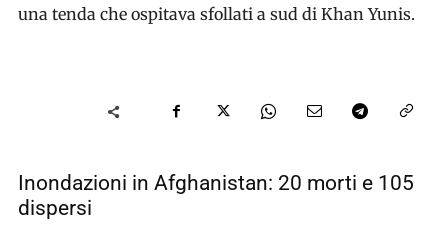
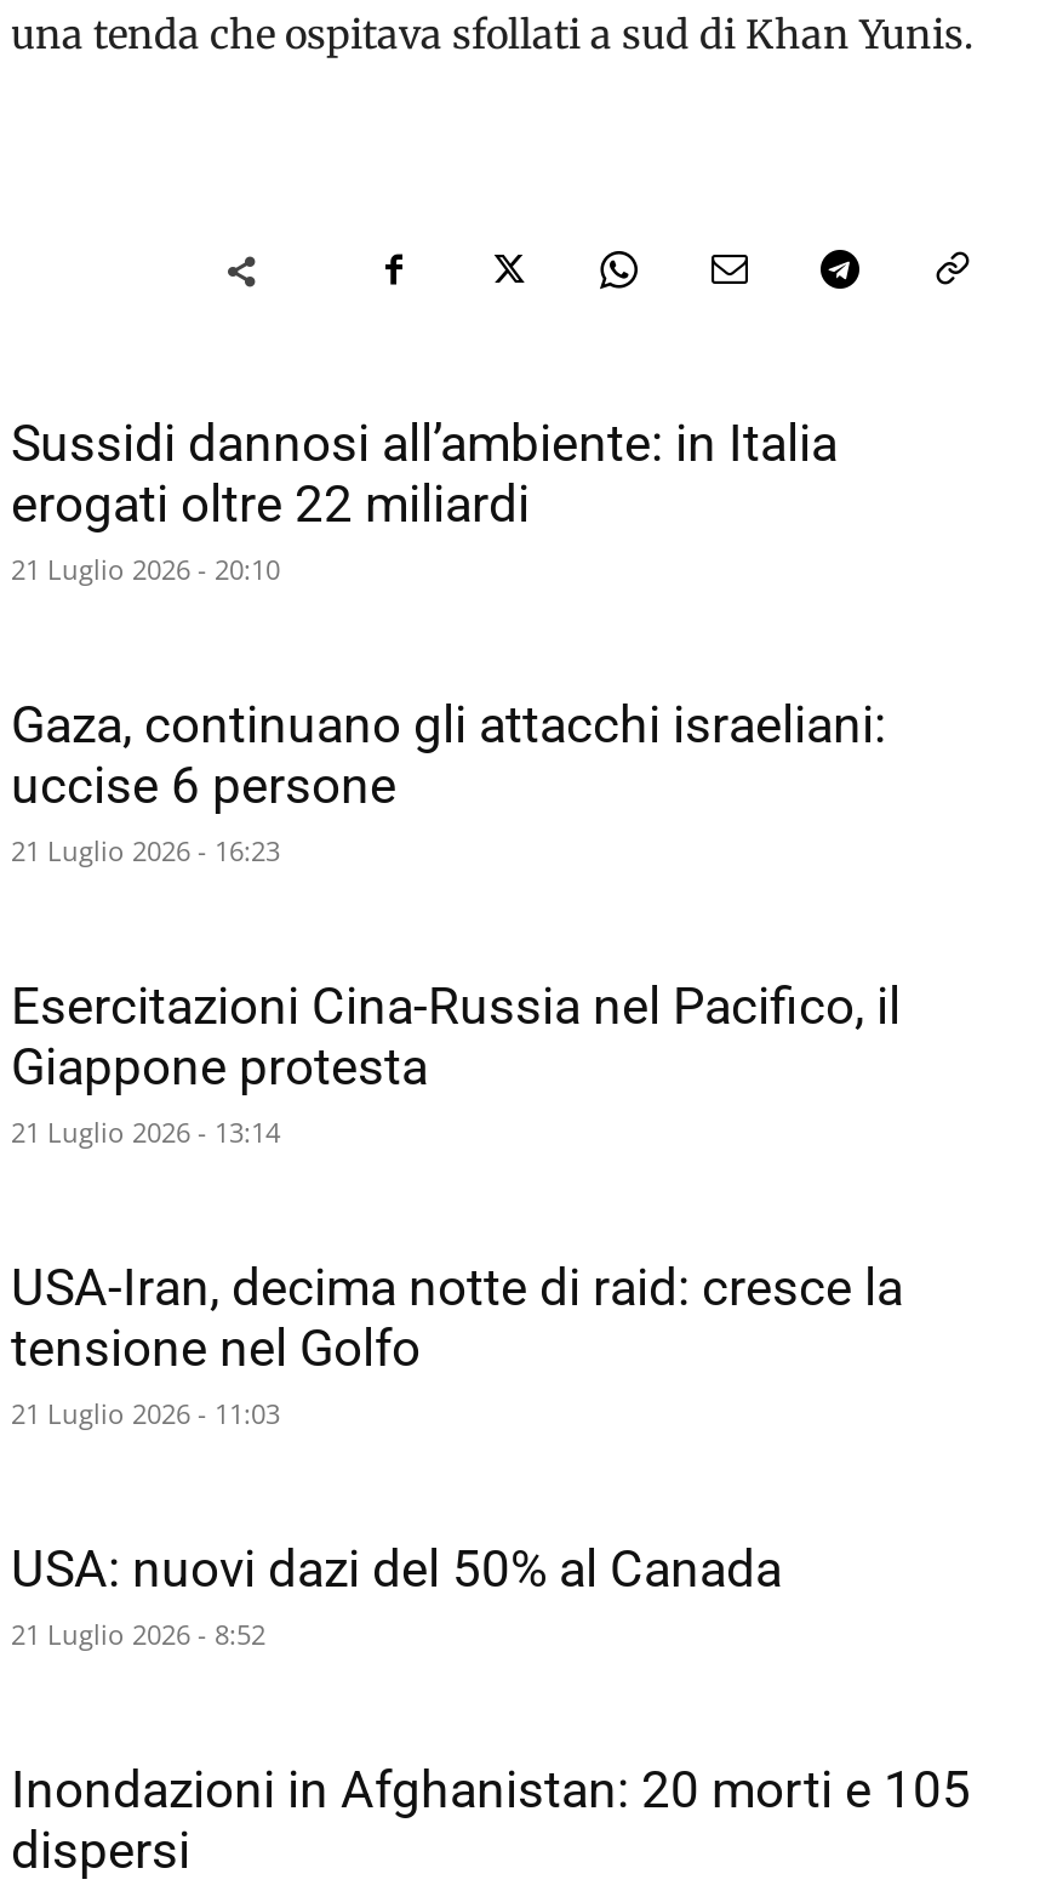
+ Sussidi dannosi all’ambiente: in Italia
+ erogati oltre 22 miliardi
+ 21 Luglio 2026 - 20:10
+ Gaza, continuano gli attacchi israeliani:
+ uccise 6 persone
+ 21 Luglio 2026 - 16:23
+ Esercitazioni Cina-Russia nel Pacifico, il
+ Giappone protesta
+ 21 Luglio 2026 - 13:14
+ USA-Iran, decima notte di raid: cresce la
+ tensione nel Golfo
+ 21 Luglio 2026 - 11:03
+ USA: nuovi dazi del 50% al Canada
+ 21 Luglio 2026 - 8:52
